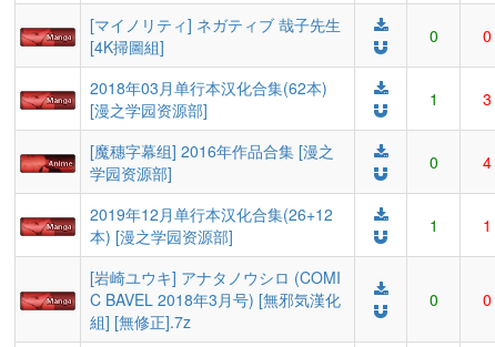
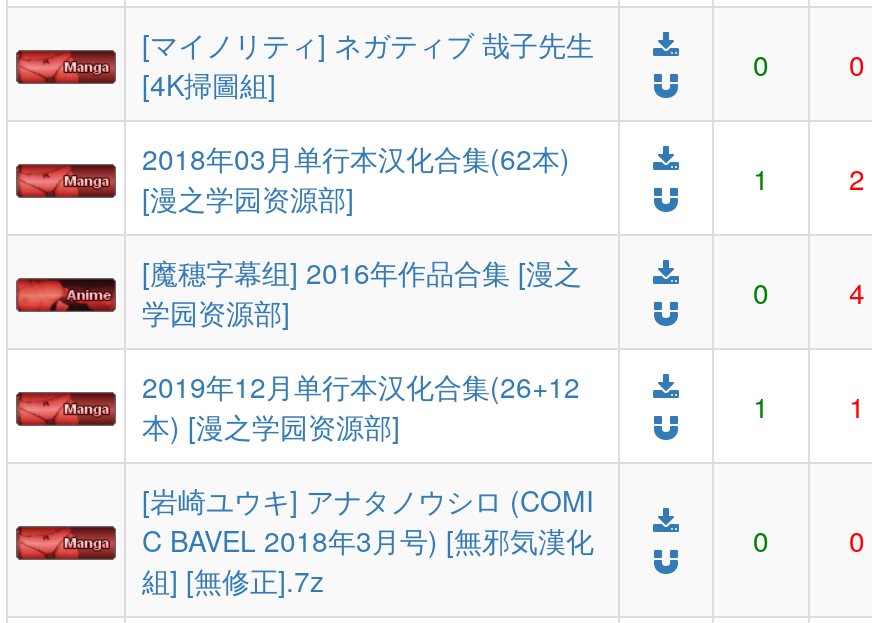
- 1 3
+ 1 2
